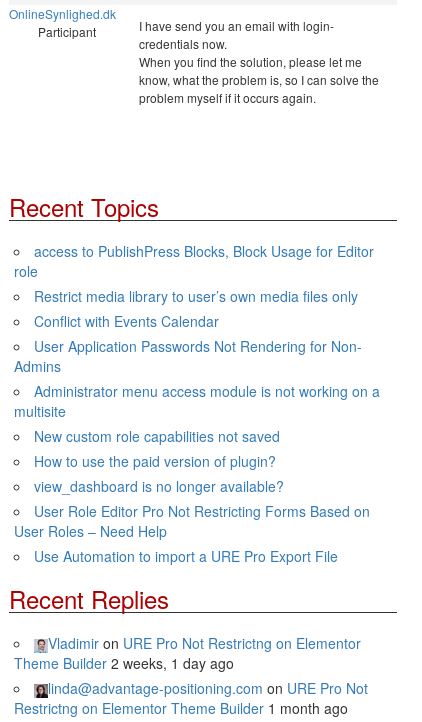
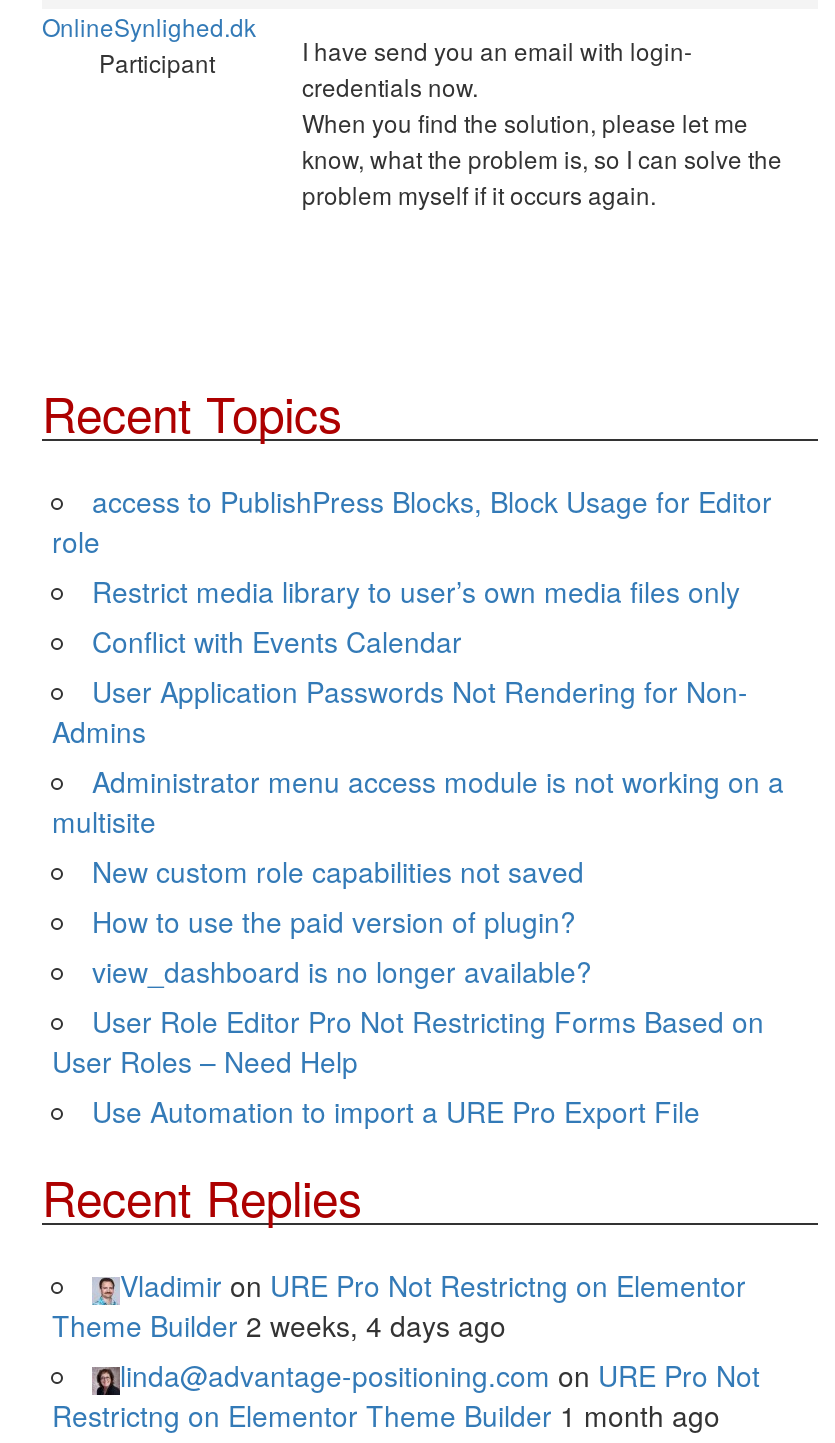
- Theme Builder 2 weeks, 1 day ago
+ Theme Builder 2 weeks, 4 days ago
